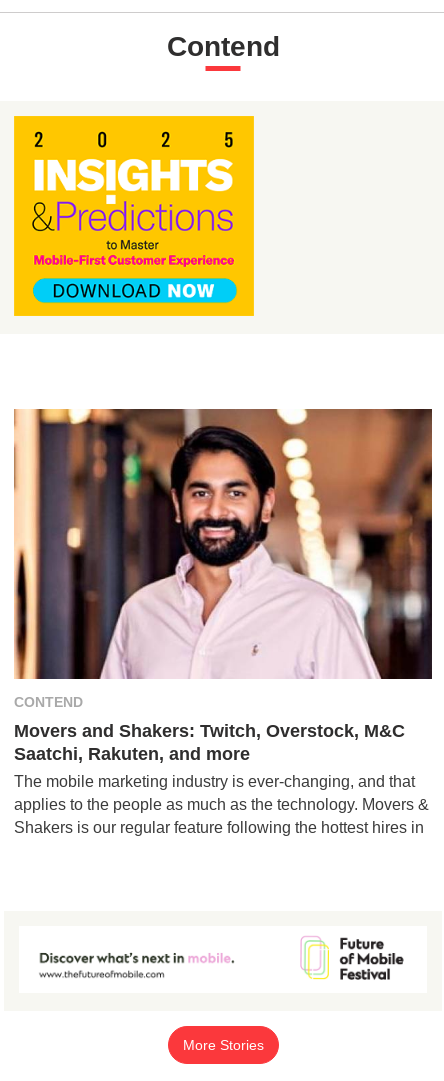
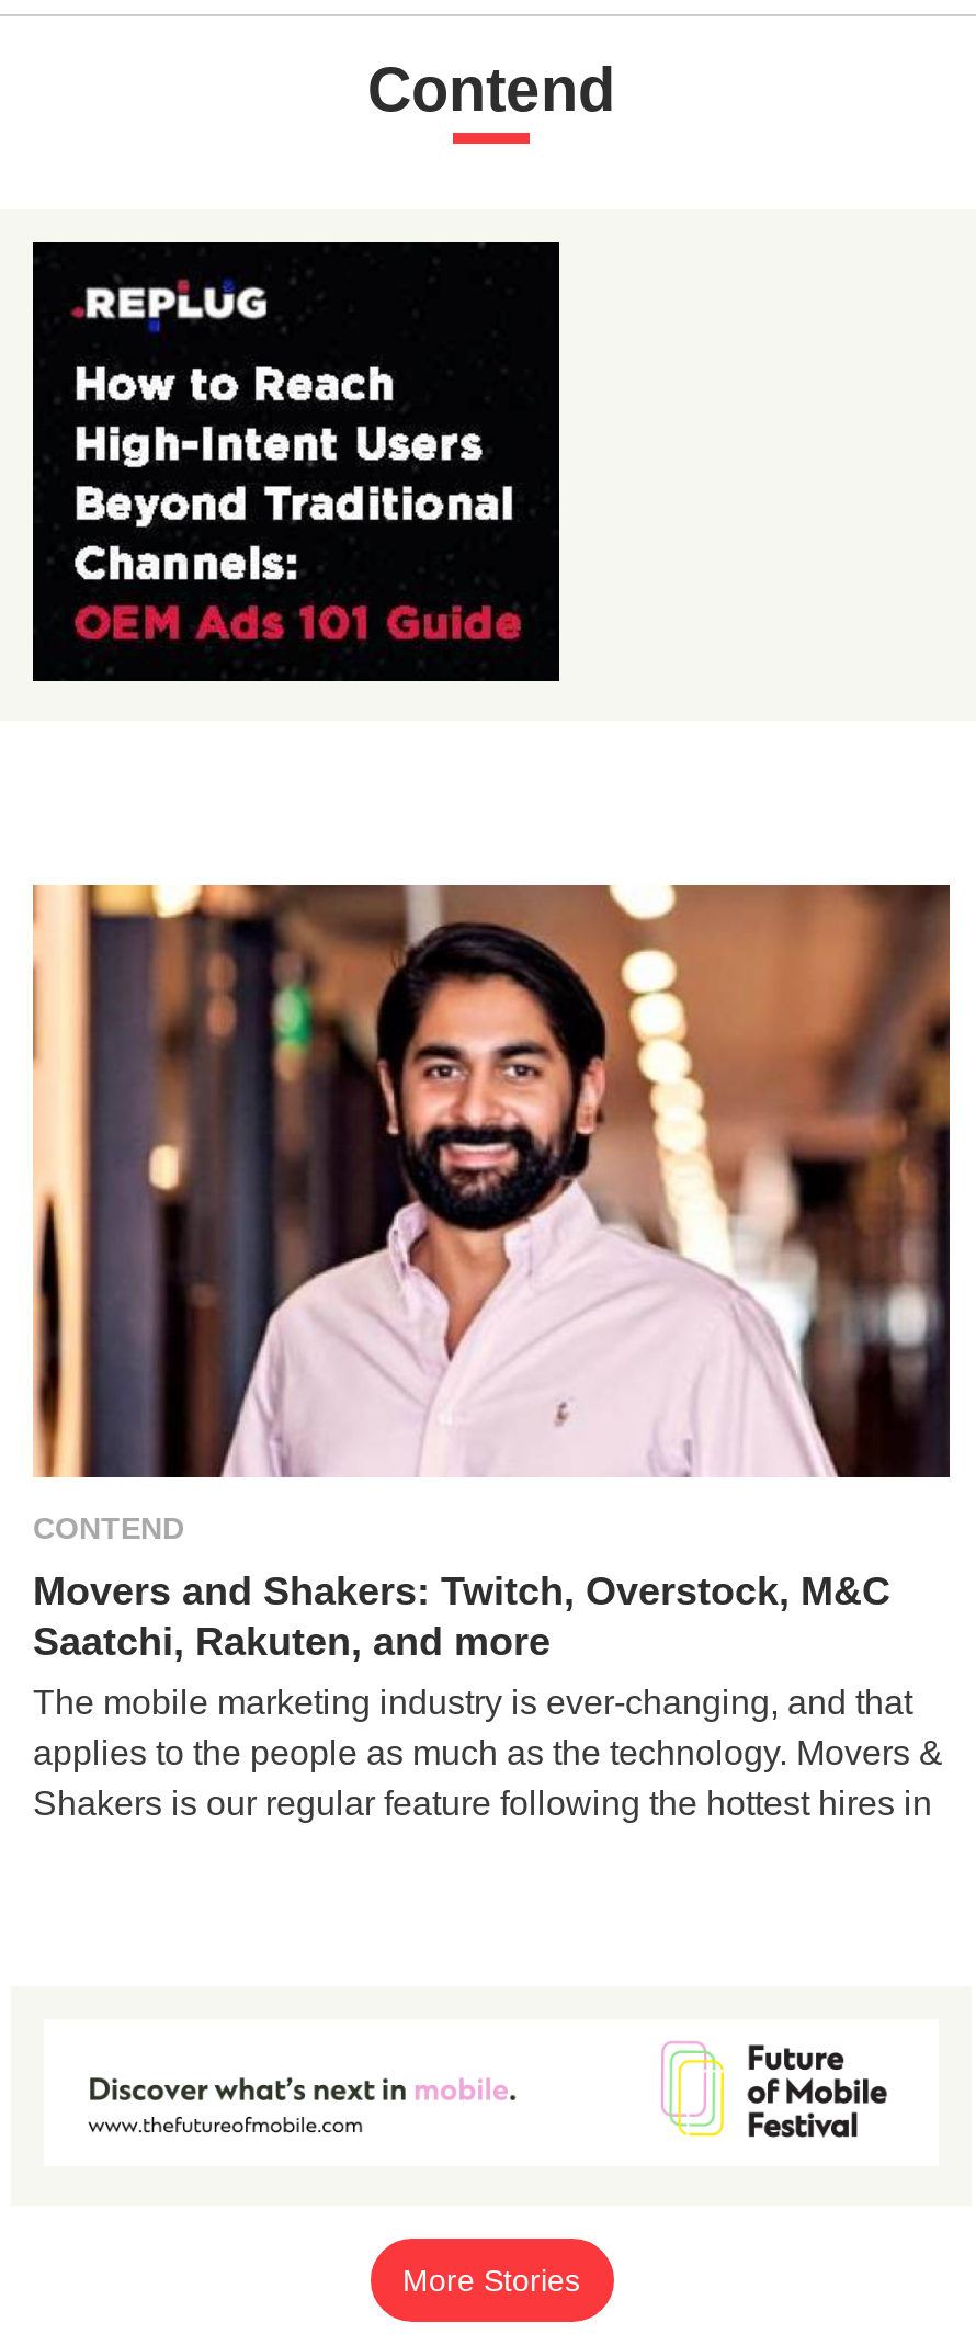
- [image]
+ [image]
